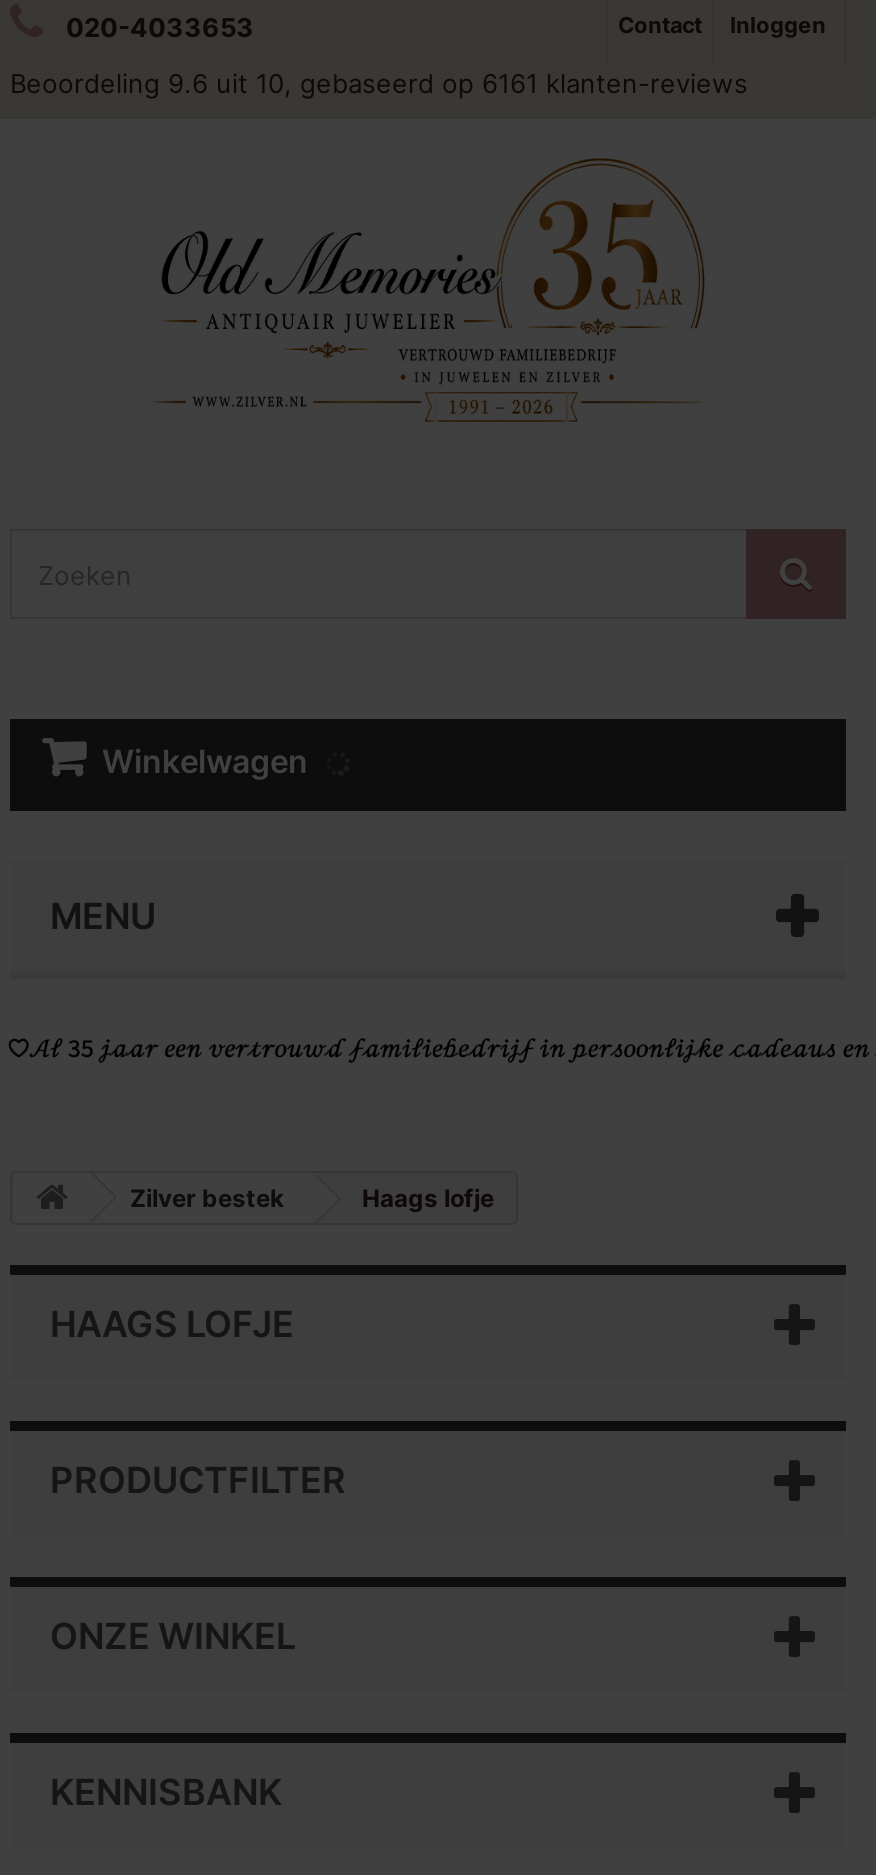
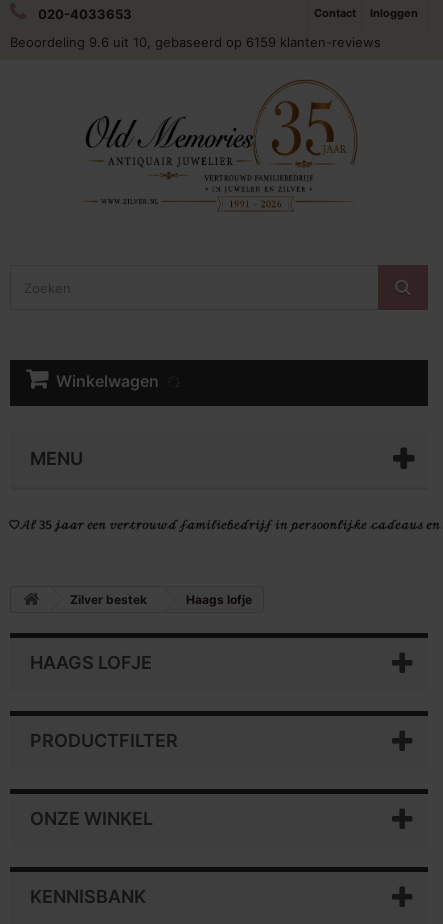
- Beoordeling 9.6 uit 10, gebaseerd op 6161 klanten-reviews
+ Beoordeling 9.6 uit 10, gebaseerd op 6159 klanten-reviews
